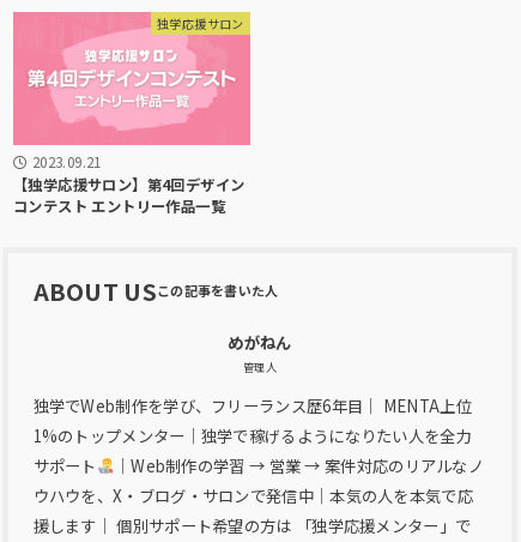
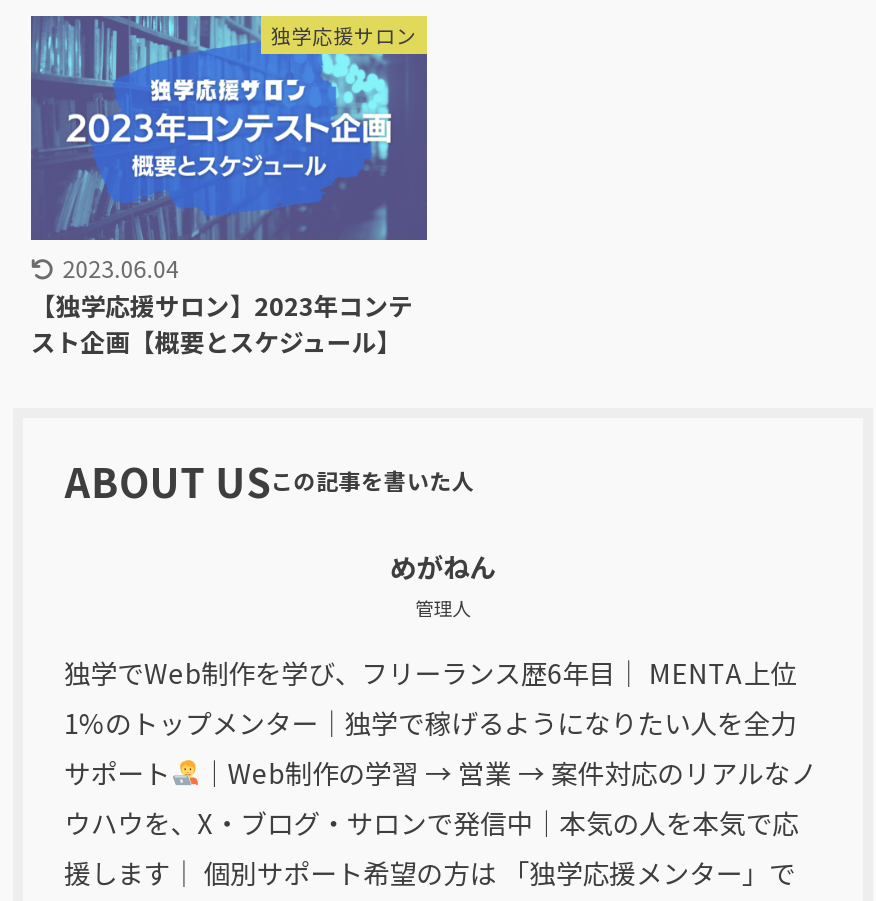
- [image]
- 2023.09.21
- 【独学応援サロン】第4回デザイン
- コンテスト エントリー作品一覧
+ [image]
+ 2023.06.04
+ 【独学応援サロン】2023年コンテ
+ スト企画【概要とスケジュール】
